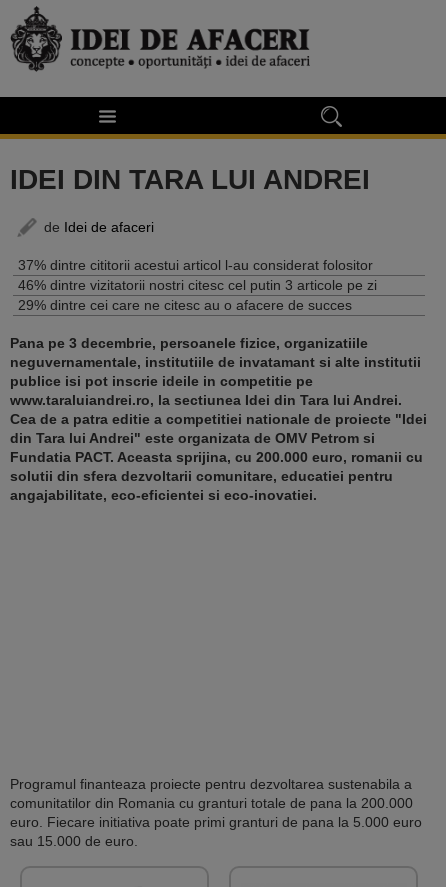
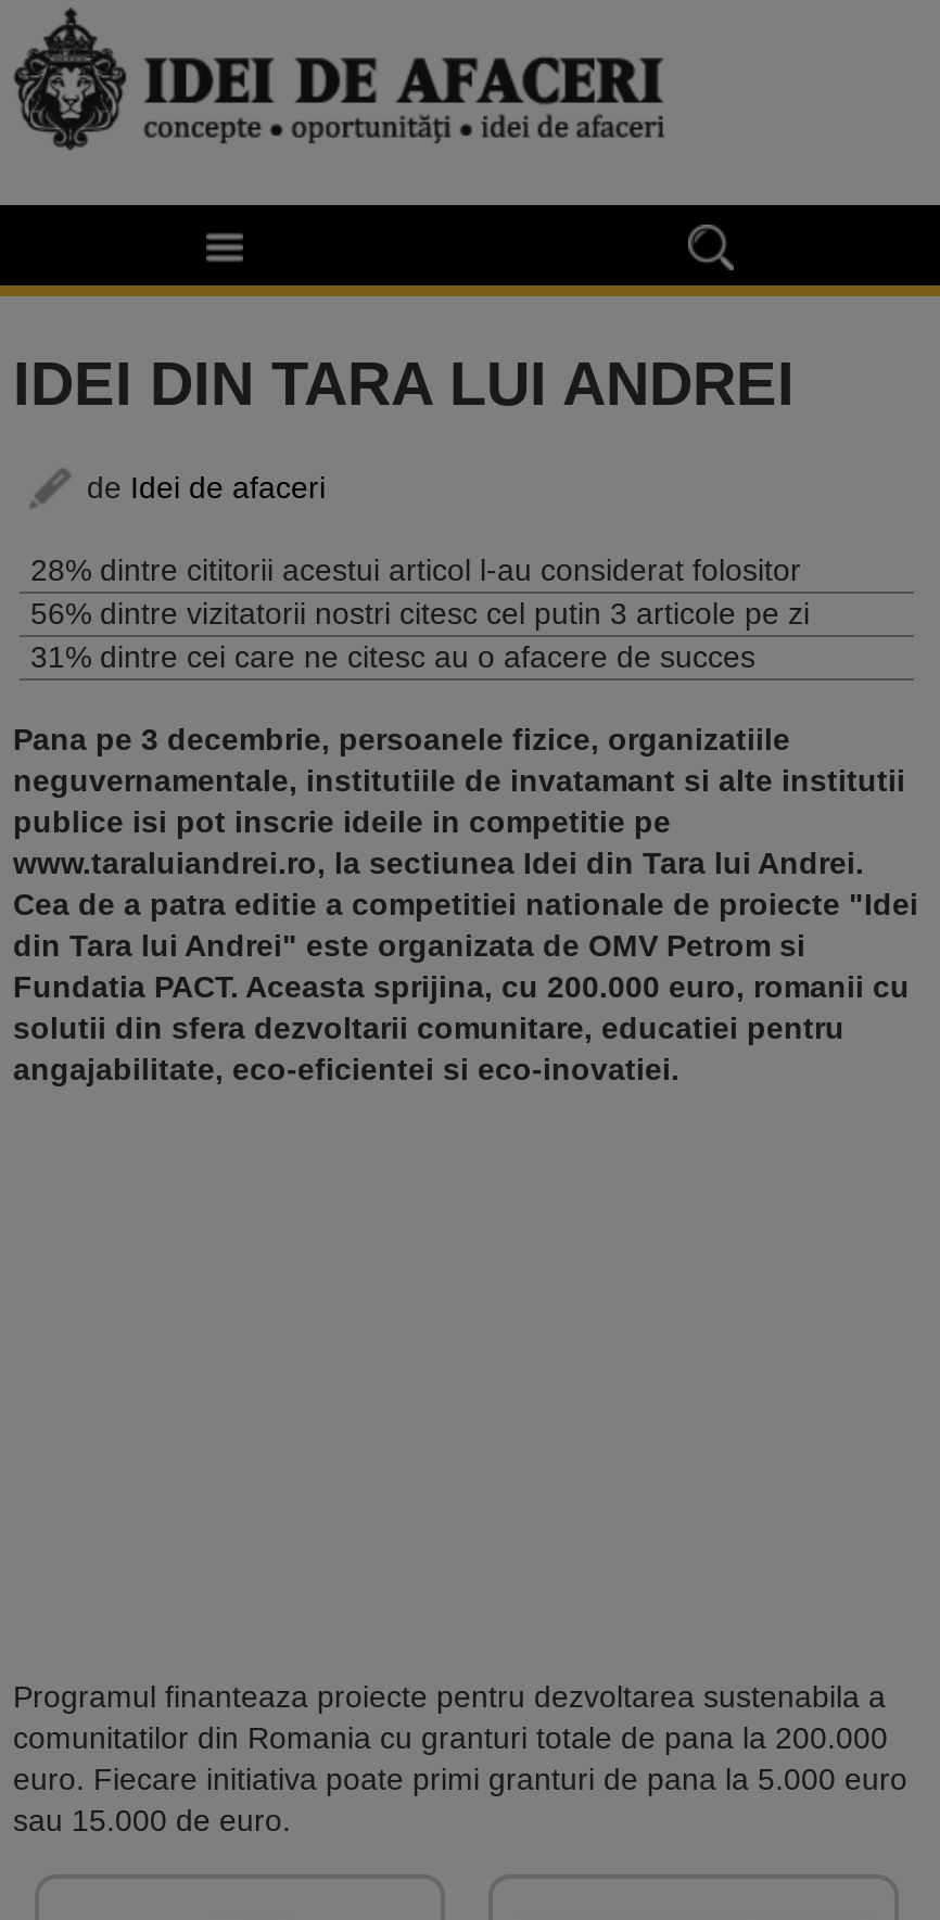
- 37% dintre cititorii acestui articol l-au considerat folositor
+ 28% dintre cititorii acestui articol l-au considerat folositor

- 46% dintre vizitatorii nostri citesc cel putin 3 articole pe zi
+ 56% dintre vizitatorii nostri citesc cel putin 3 articole pe zi

- 29% dintre cei care ne citesc au o afacere de succes
+ 31% dintre cei care ne citesc au o afacere de succes
